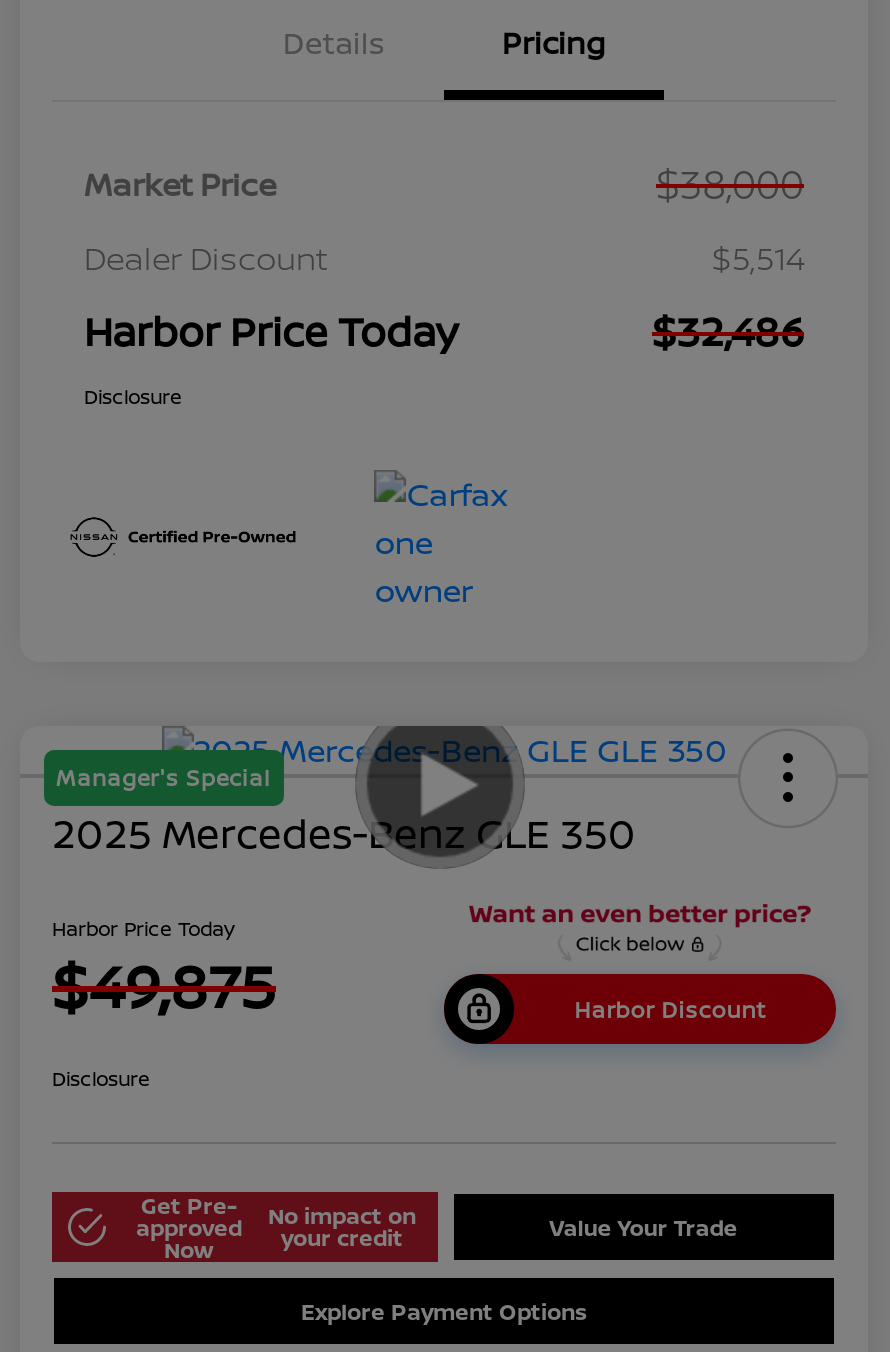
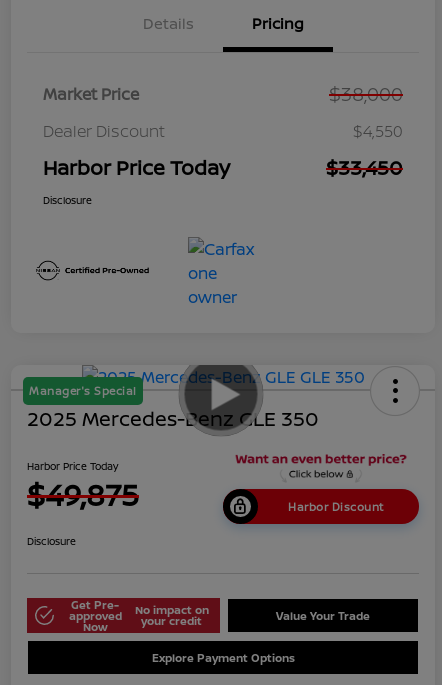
- $5,514
+ $4,550

- $32,486
+ $33,450
